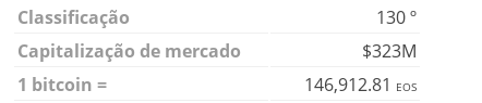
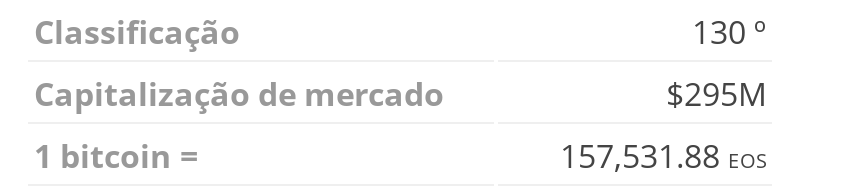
- $323M
+ $295M

- 146,912.81 EOS
+ 157,531.88 EOS
